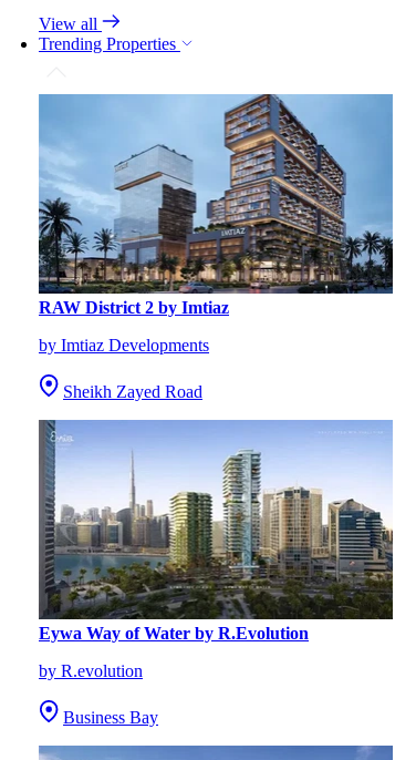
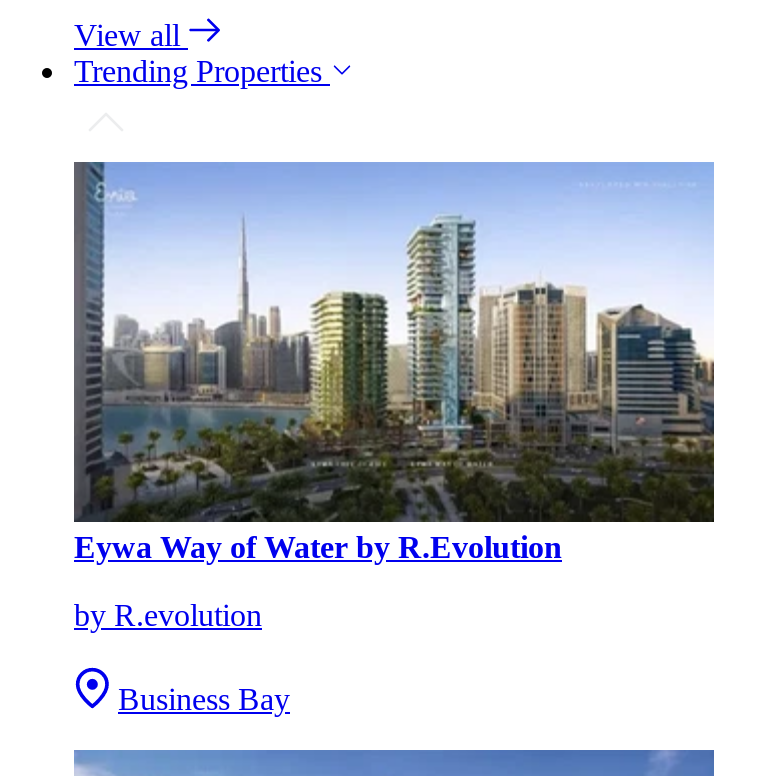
- [image]
- RAW District 2 by Imtiaz
- by Imtiaz Developments
- Sheikh Zayed Road
